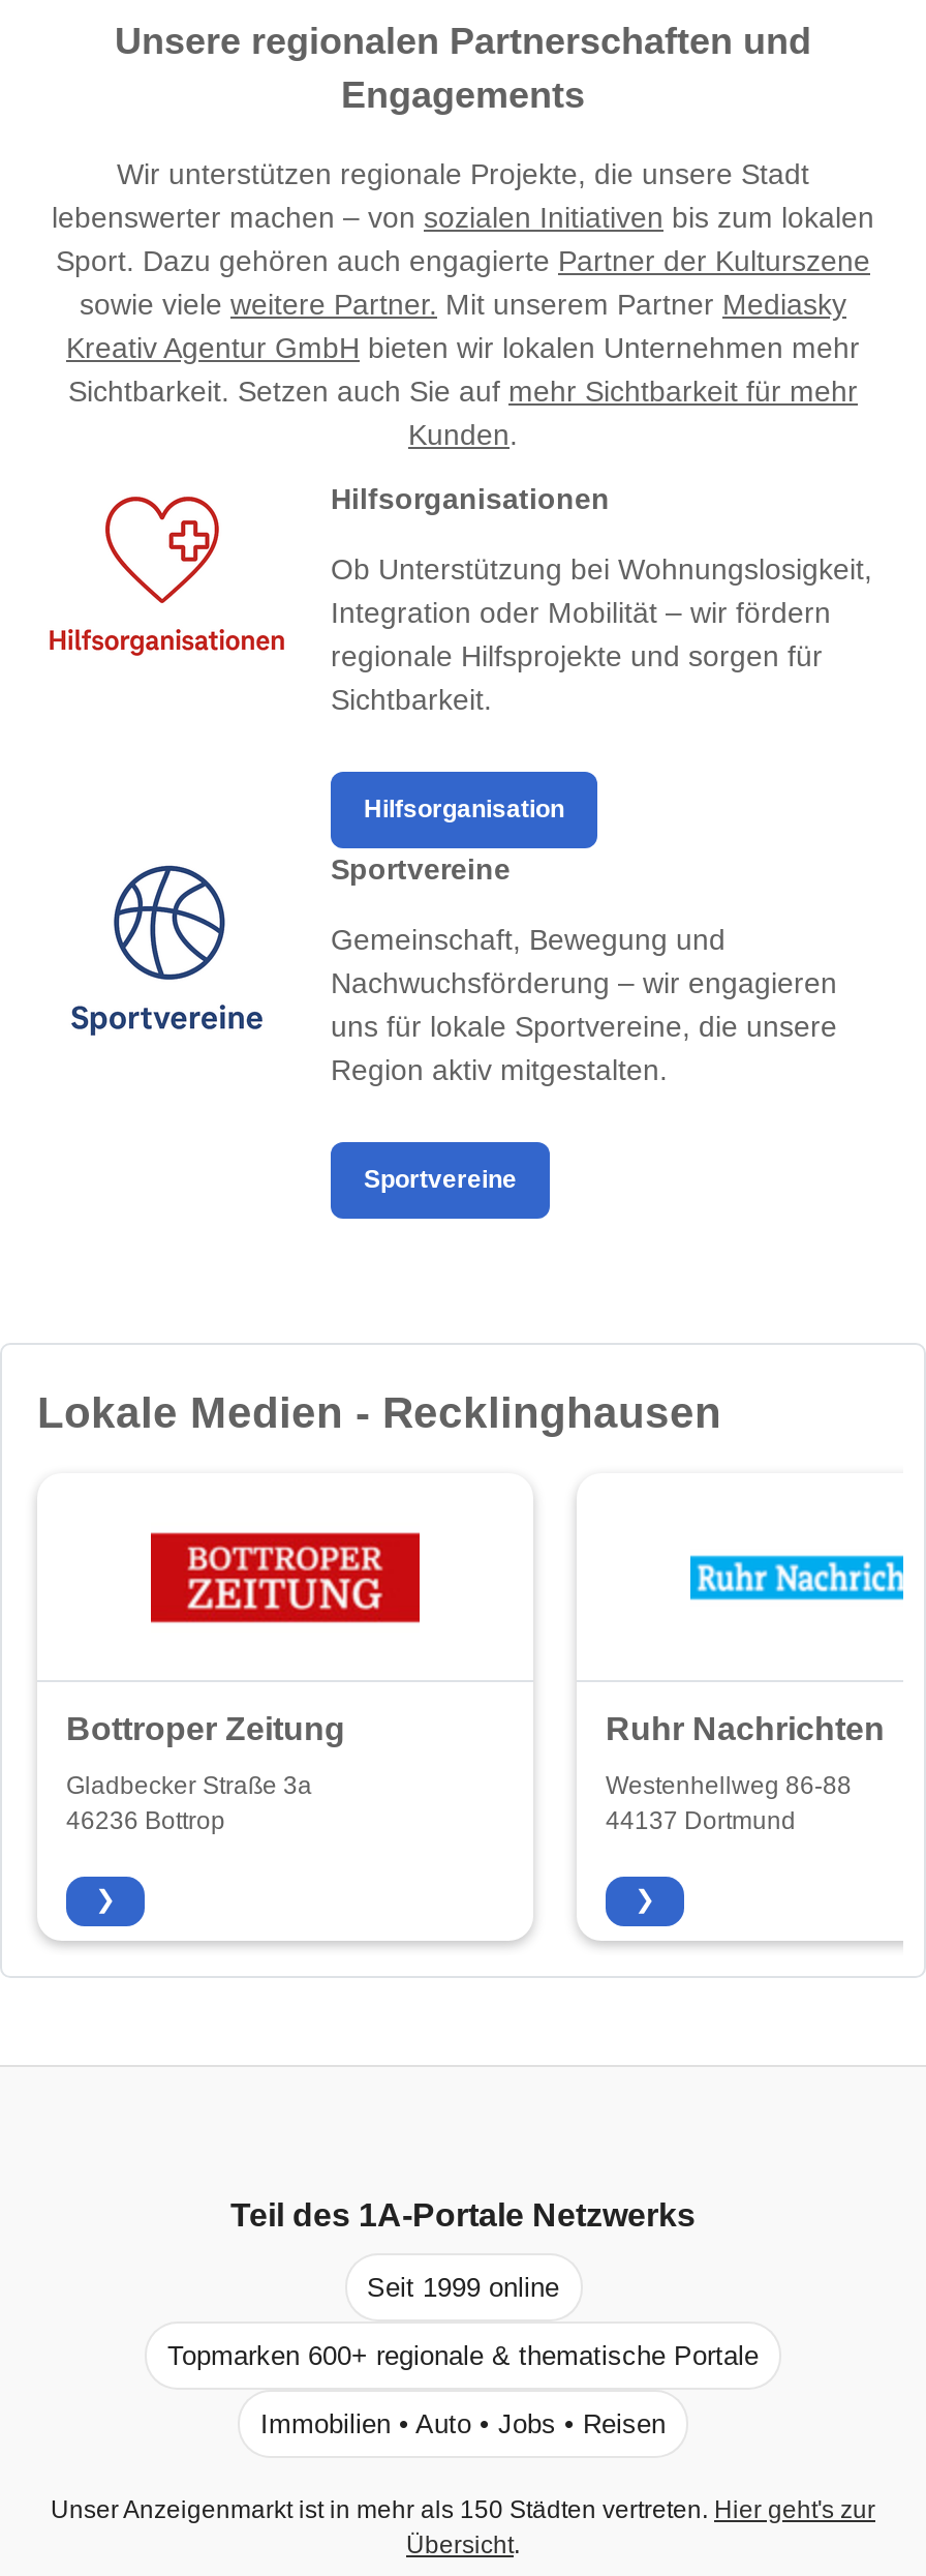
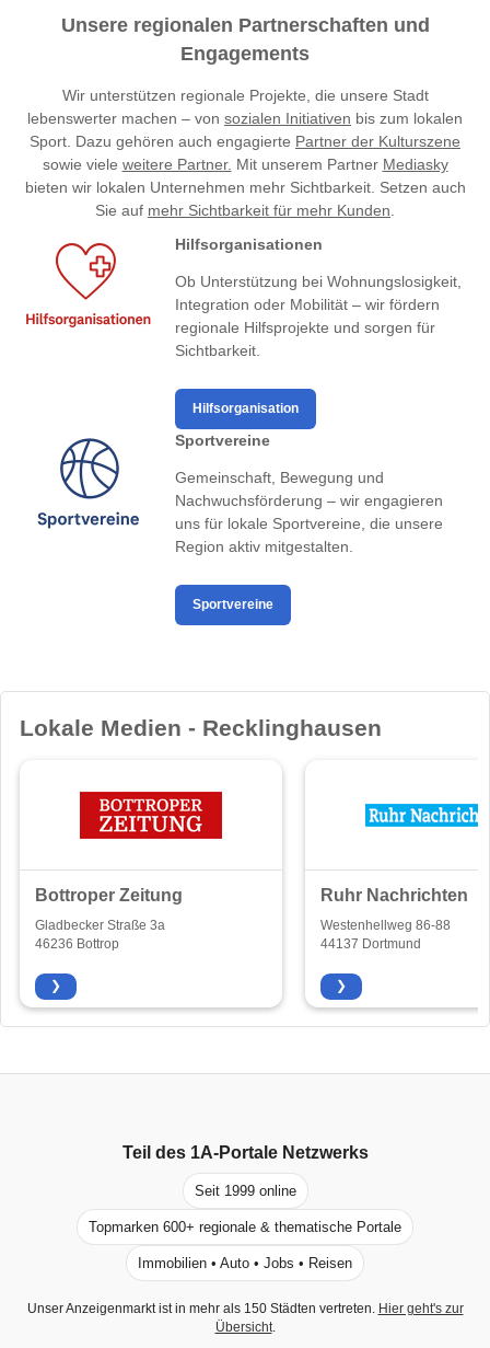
- Kreativ Agentur GmbH bieten wir lokalen Unternehmen mehr
- Sichtbarkeit. Setzen auch Sie auf mehr Sichtbarkeit für mehr
- Kunden.
+ bieten wir lokalen Unternehmen mehr Sichtbarkeit. Setzen auch
+ Sie auf mehr Sichtbarkeit für mehr Kunden.
